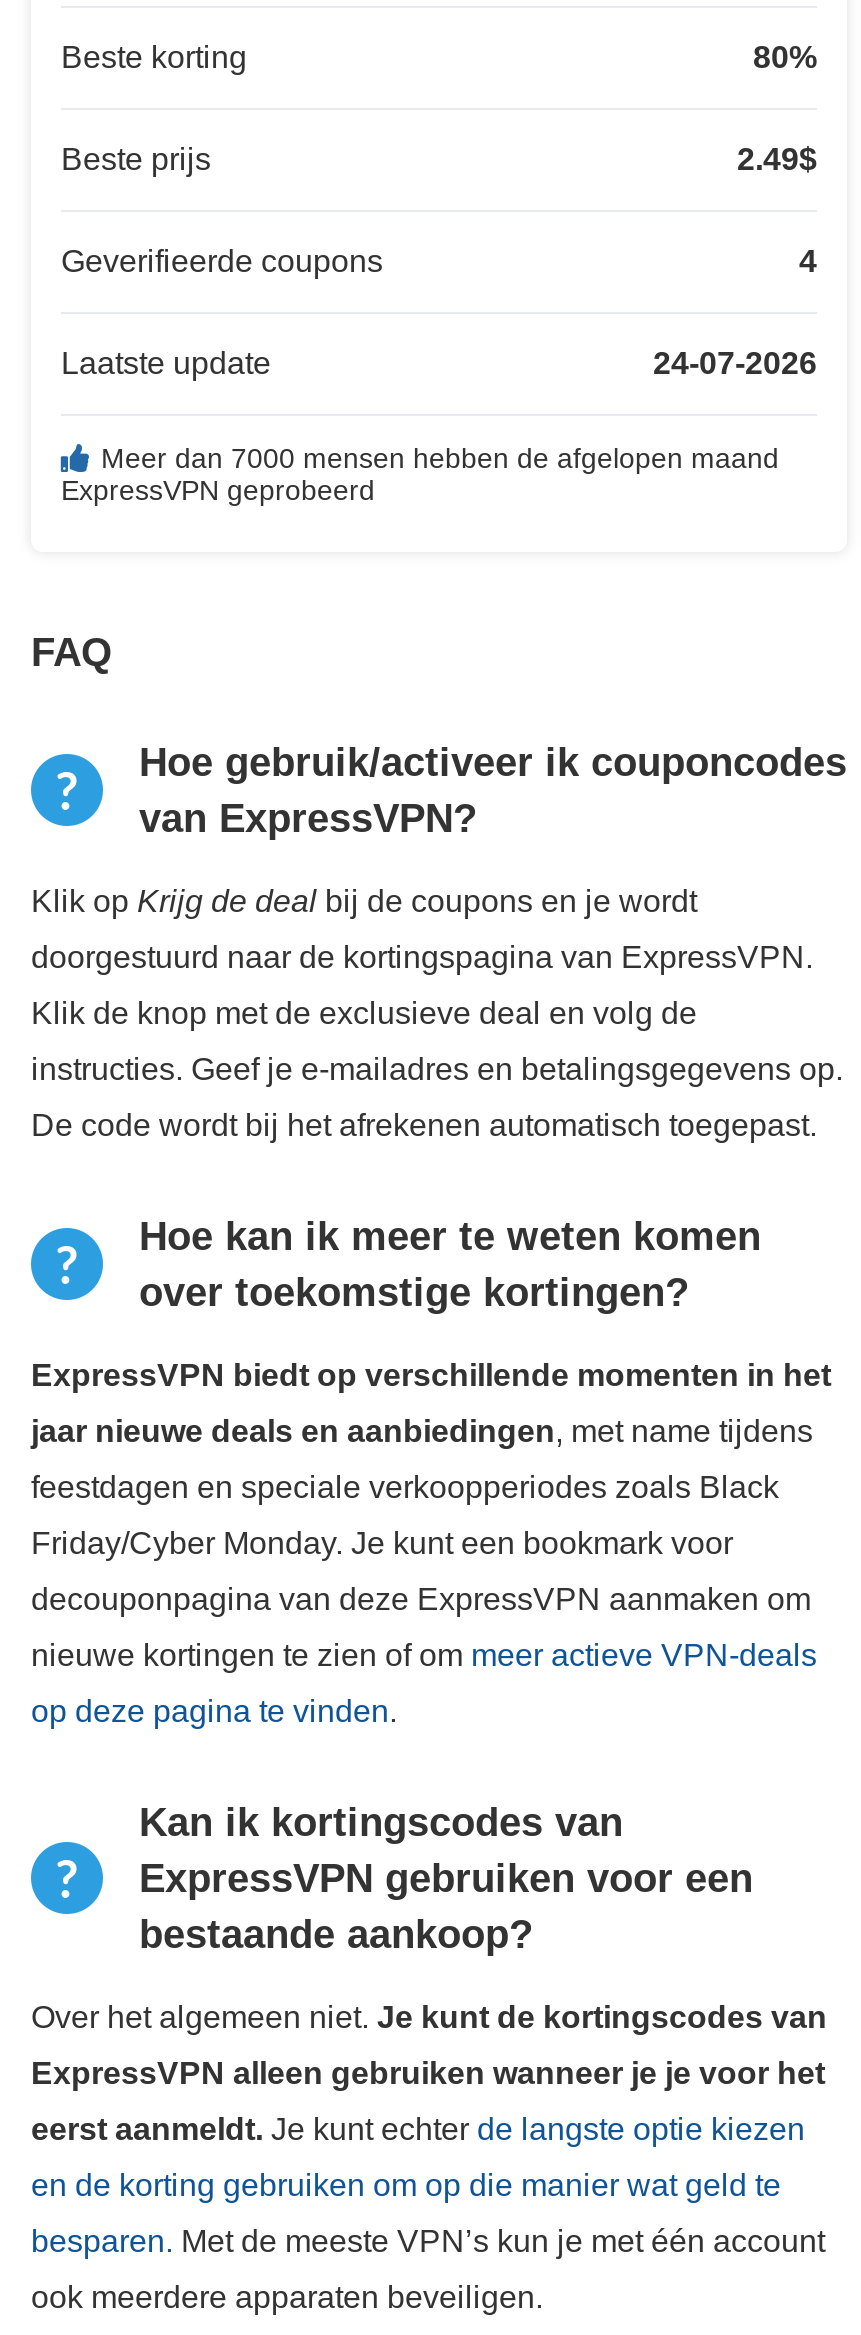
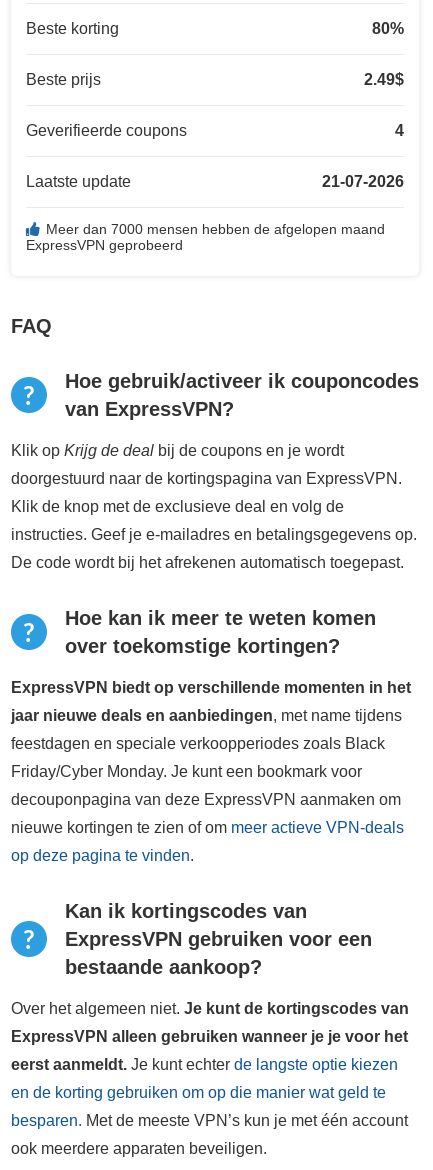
- 24-07-2026
+ 21-07-2026
